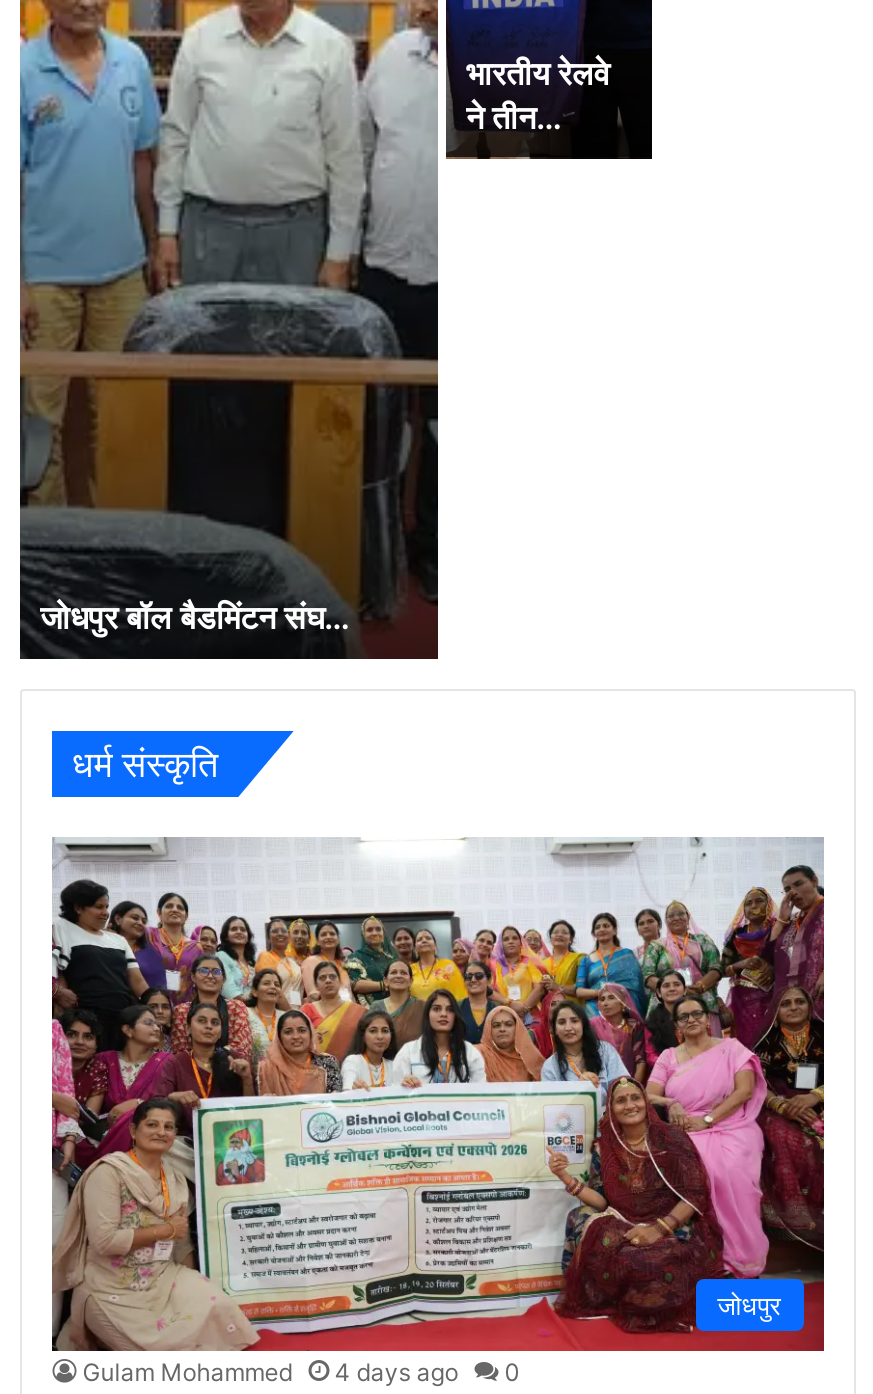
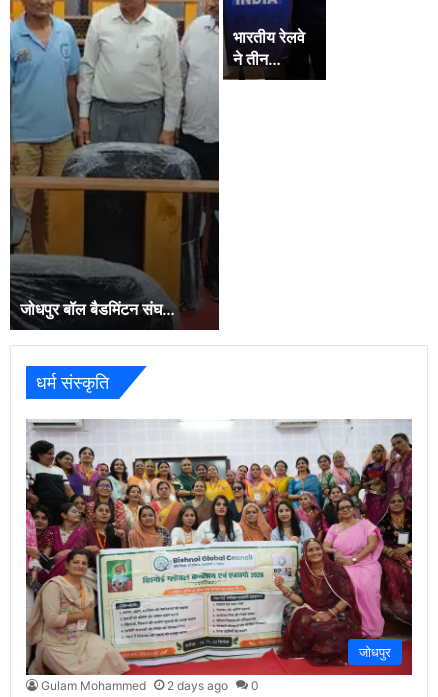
- Gulam Mohammed 4 days ago 0
+ Gulam Mohammed 2 days ago 0
